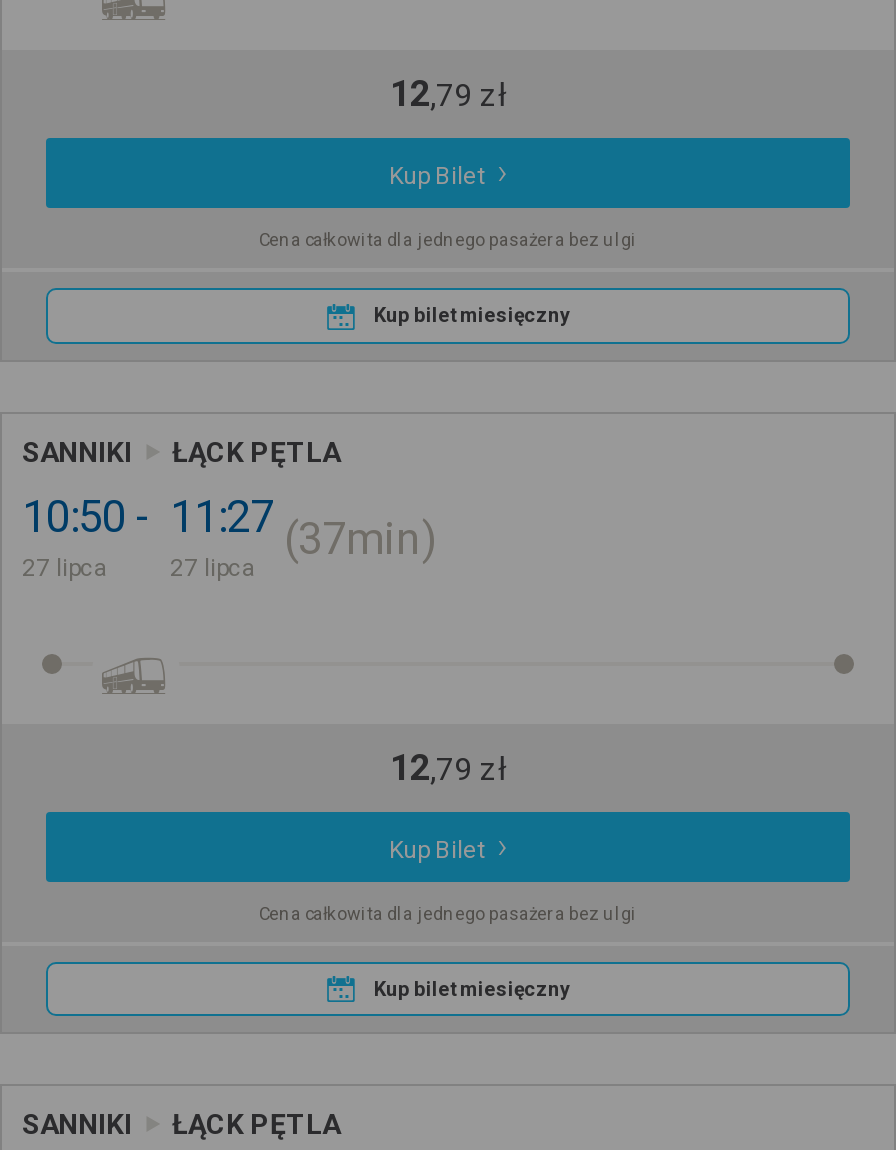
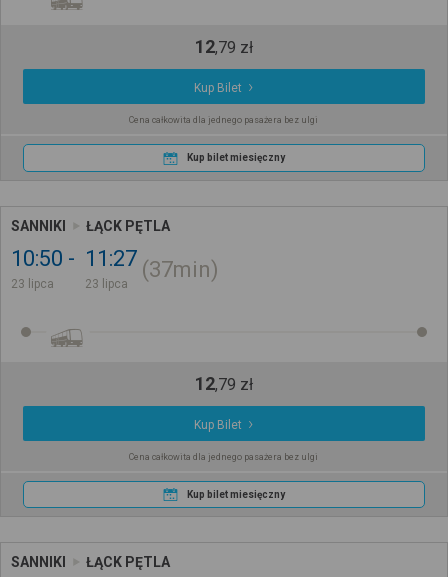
- 27 lipca
+ 23 lipca

- 27 lipca
+ 23 lipca
